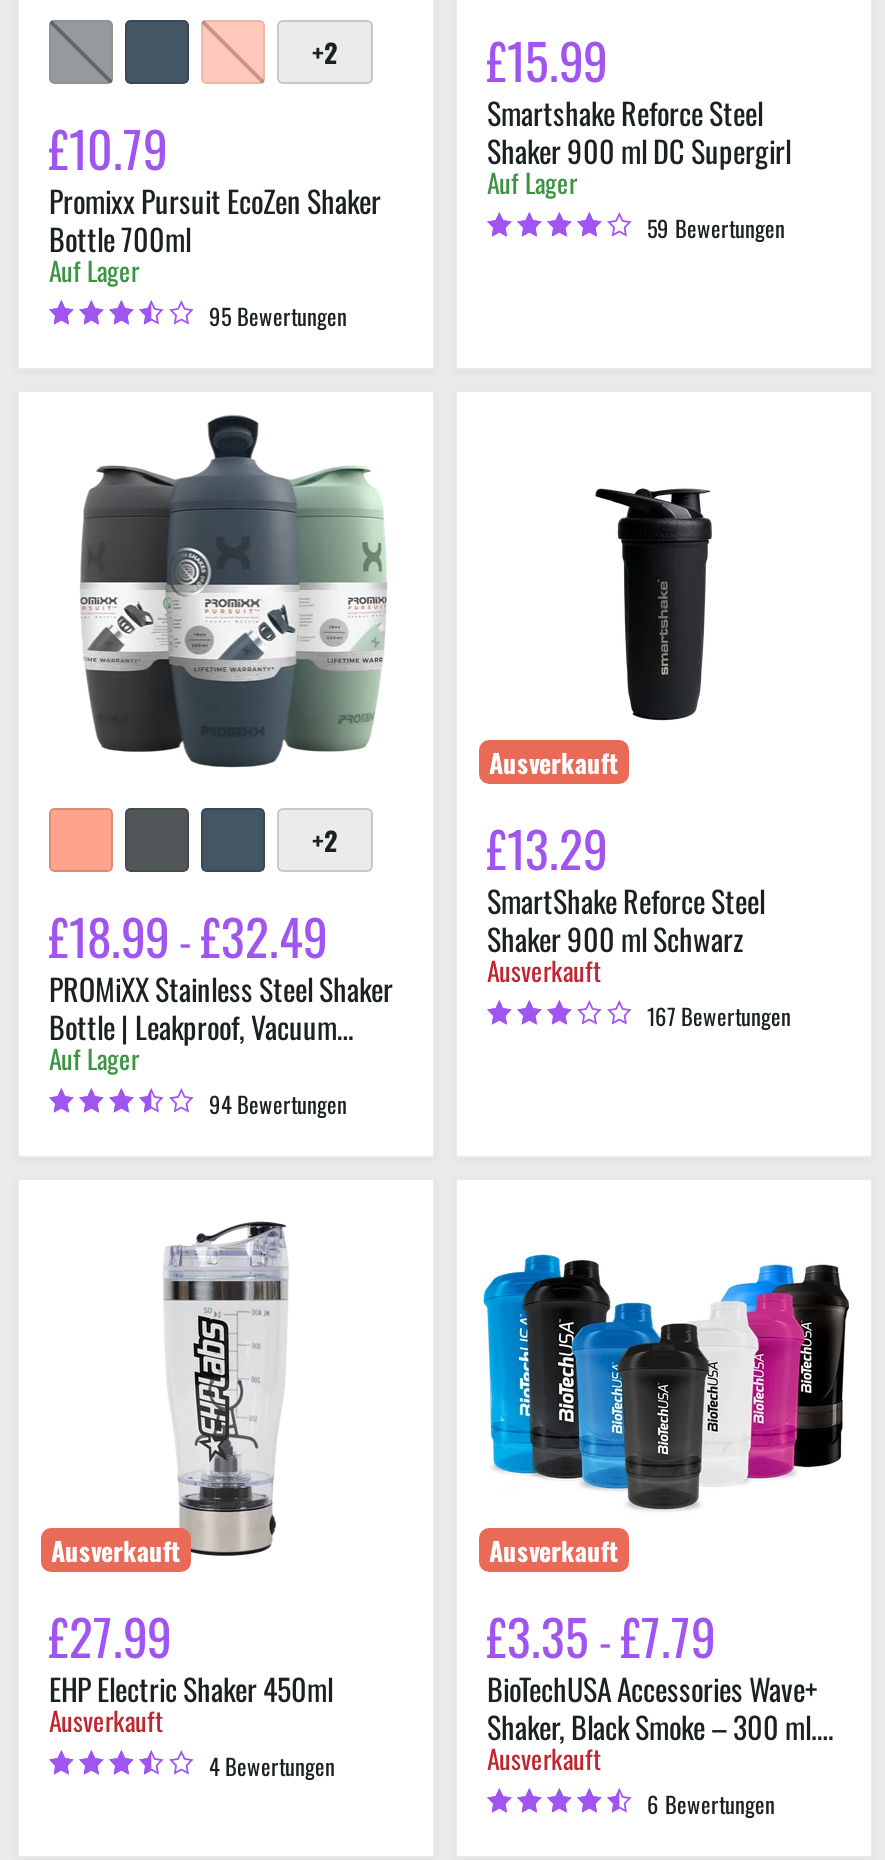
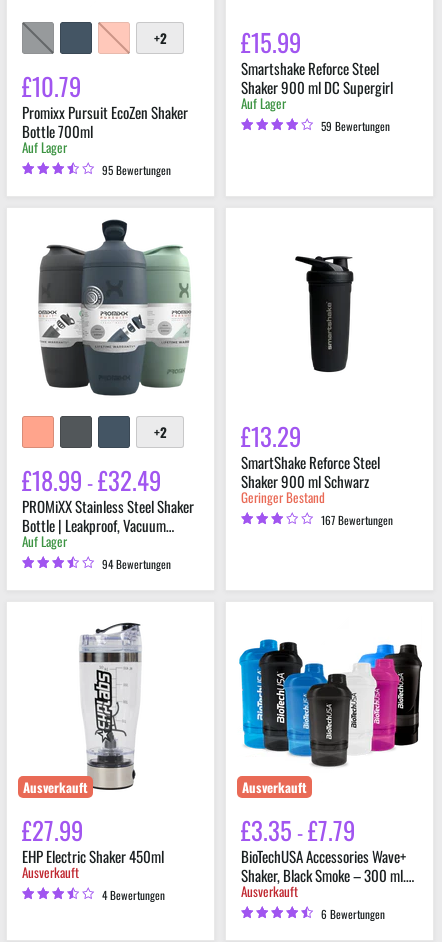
- Ausverkauft

- Ausverkauft
+ Geringer Bestand
